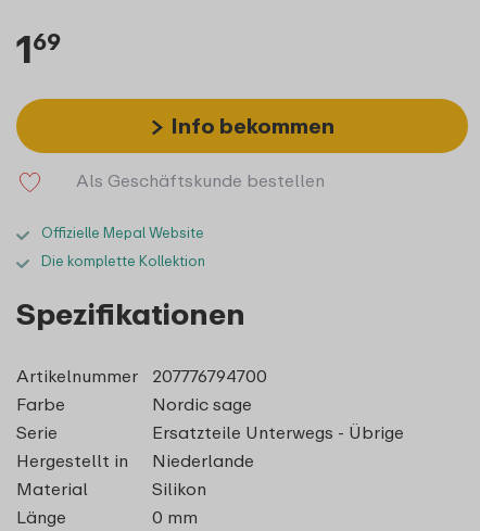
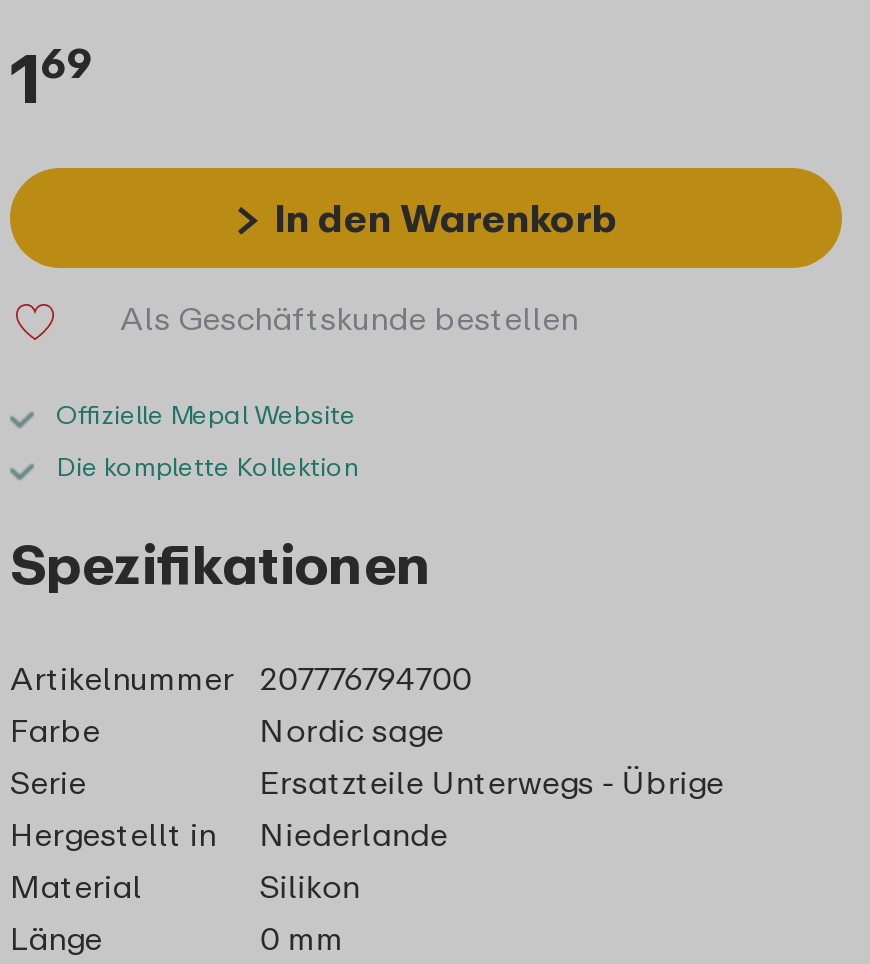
- Info bekommen
+ In den Warenkorb
